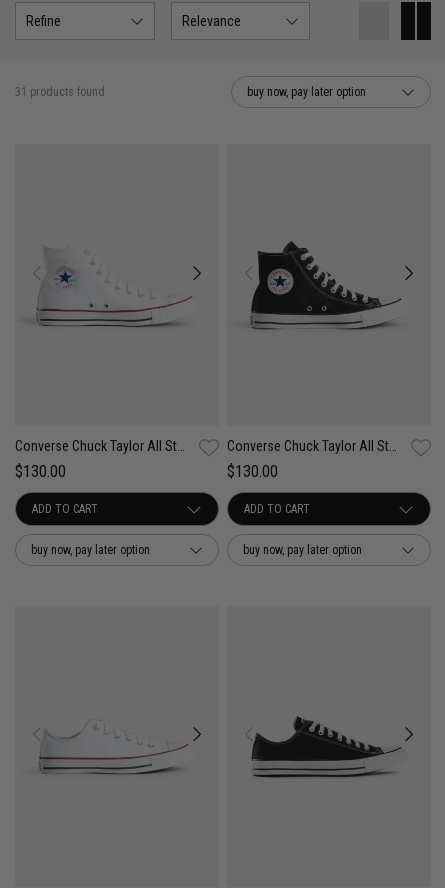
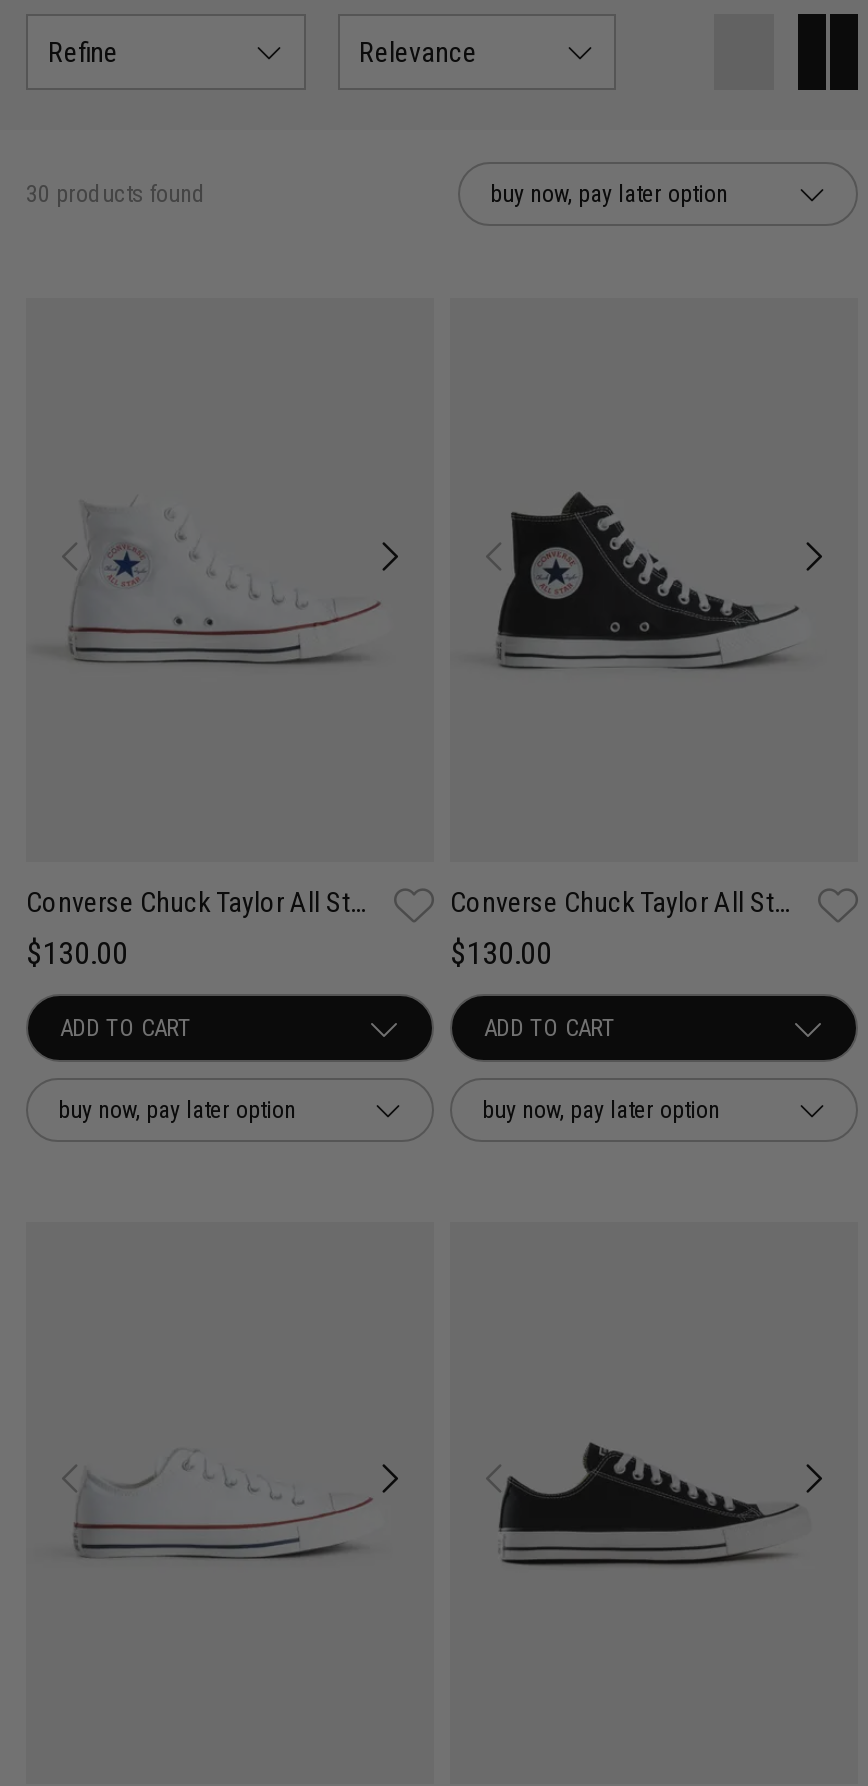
- 31 products found
+ 30 products found
